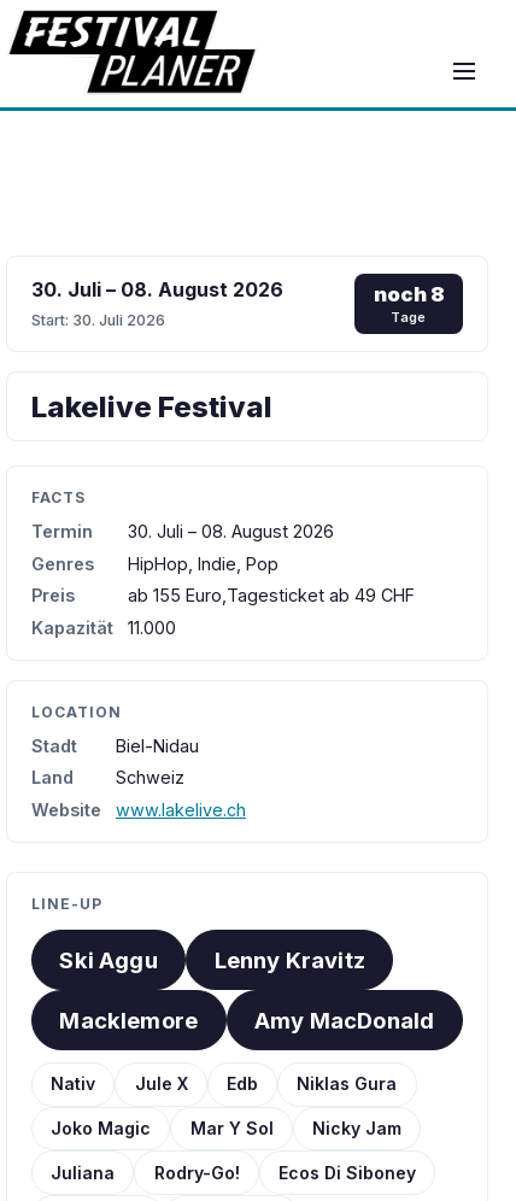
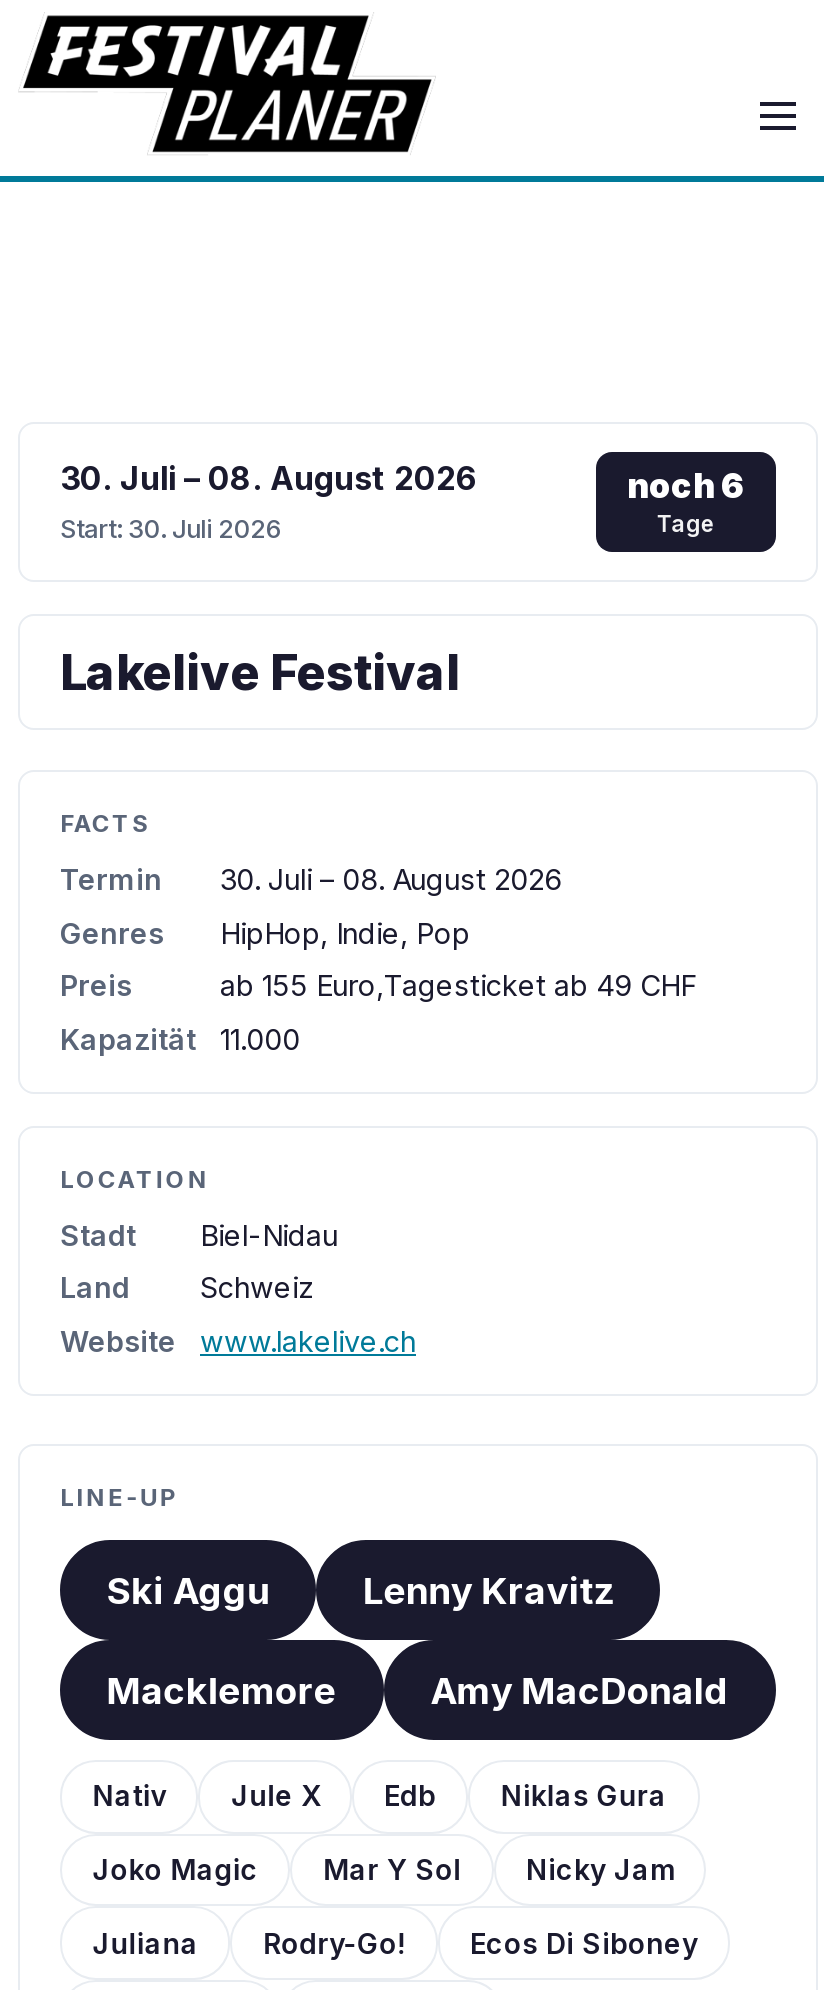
- noch 8
+ noch 6
